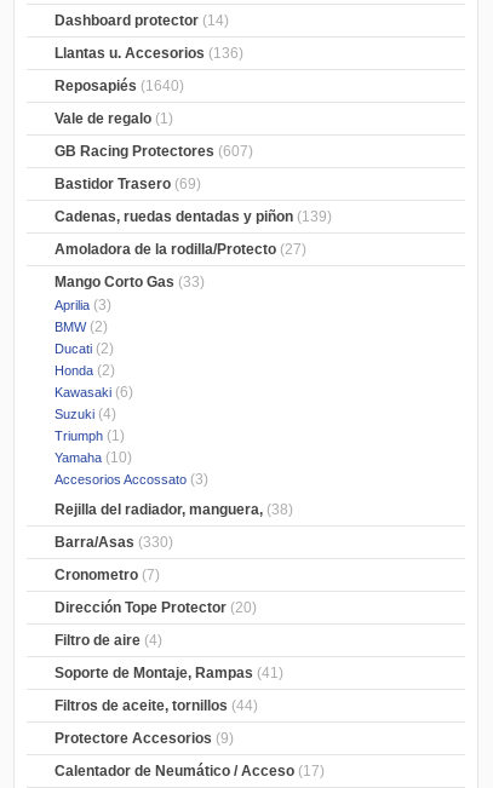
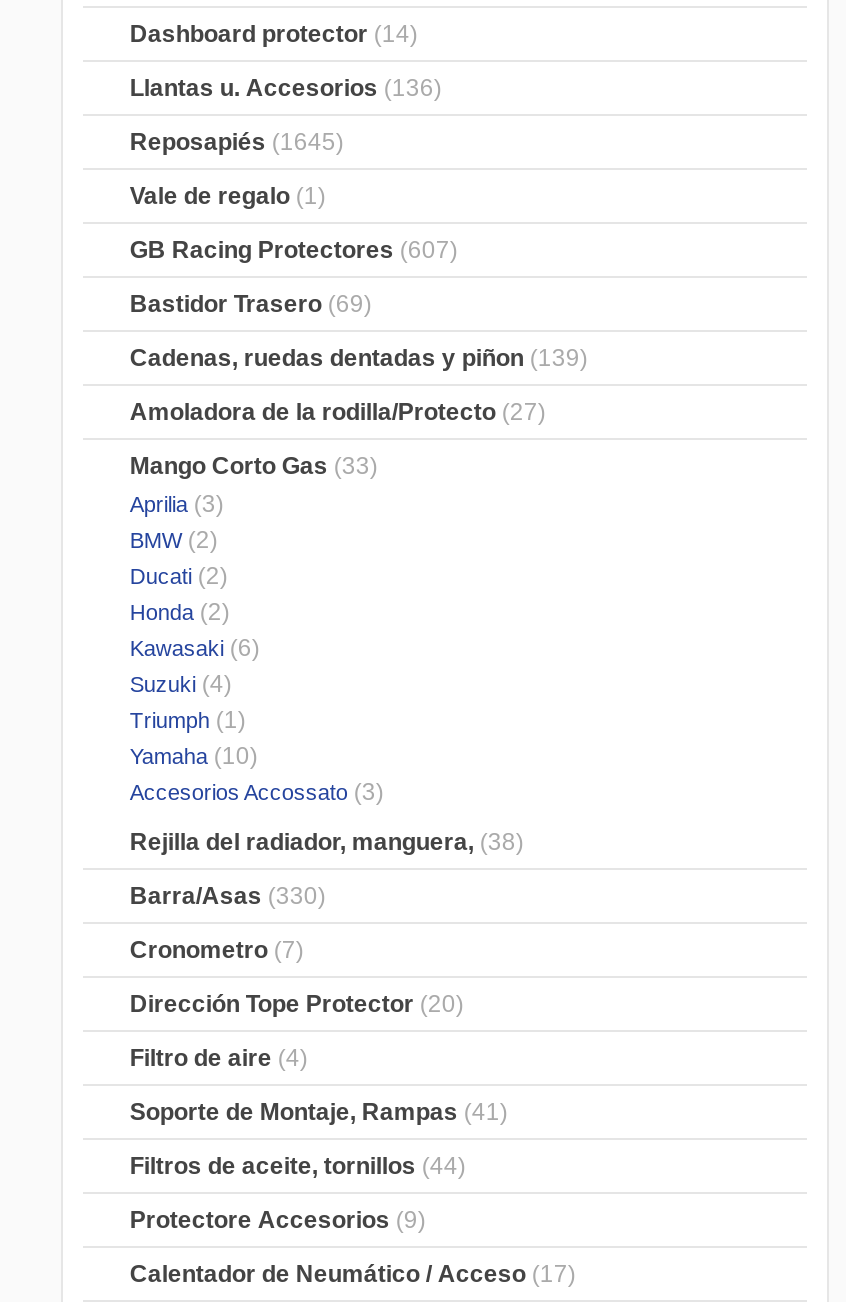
- Reposapiés (1640)
+ Reposapiés (1645)
